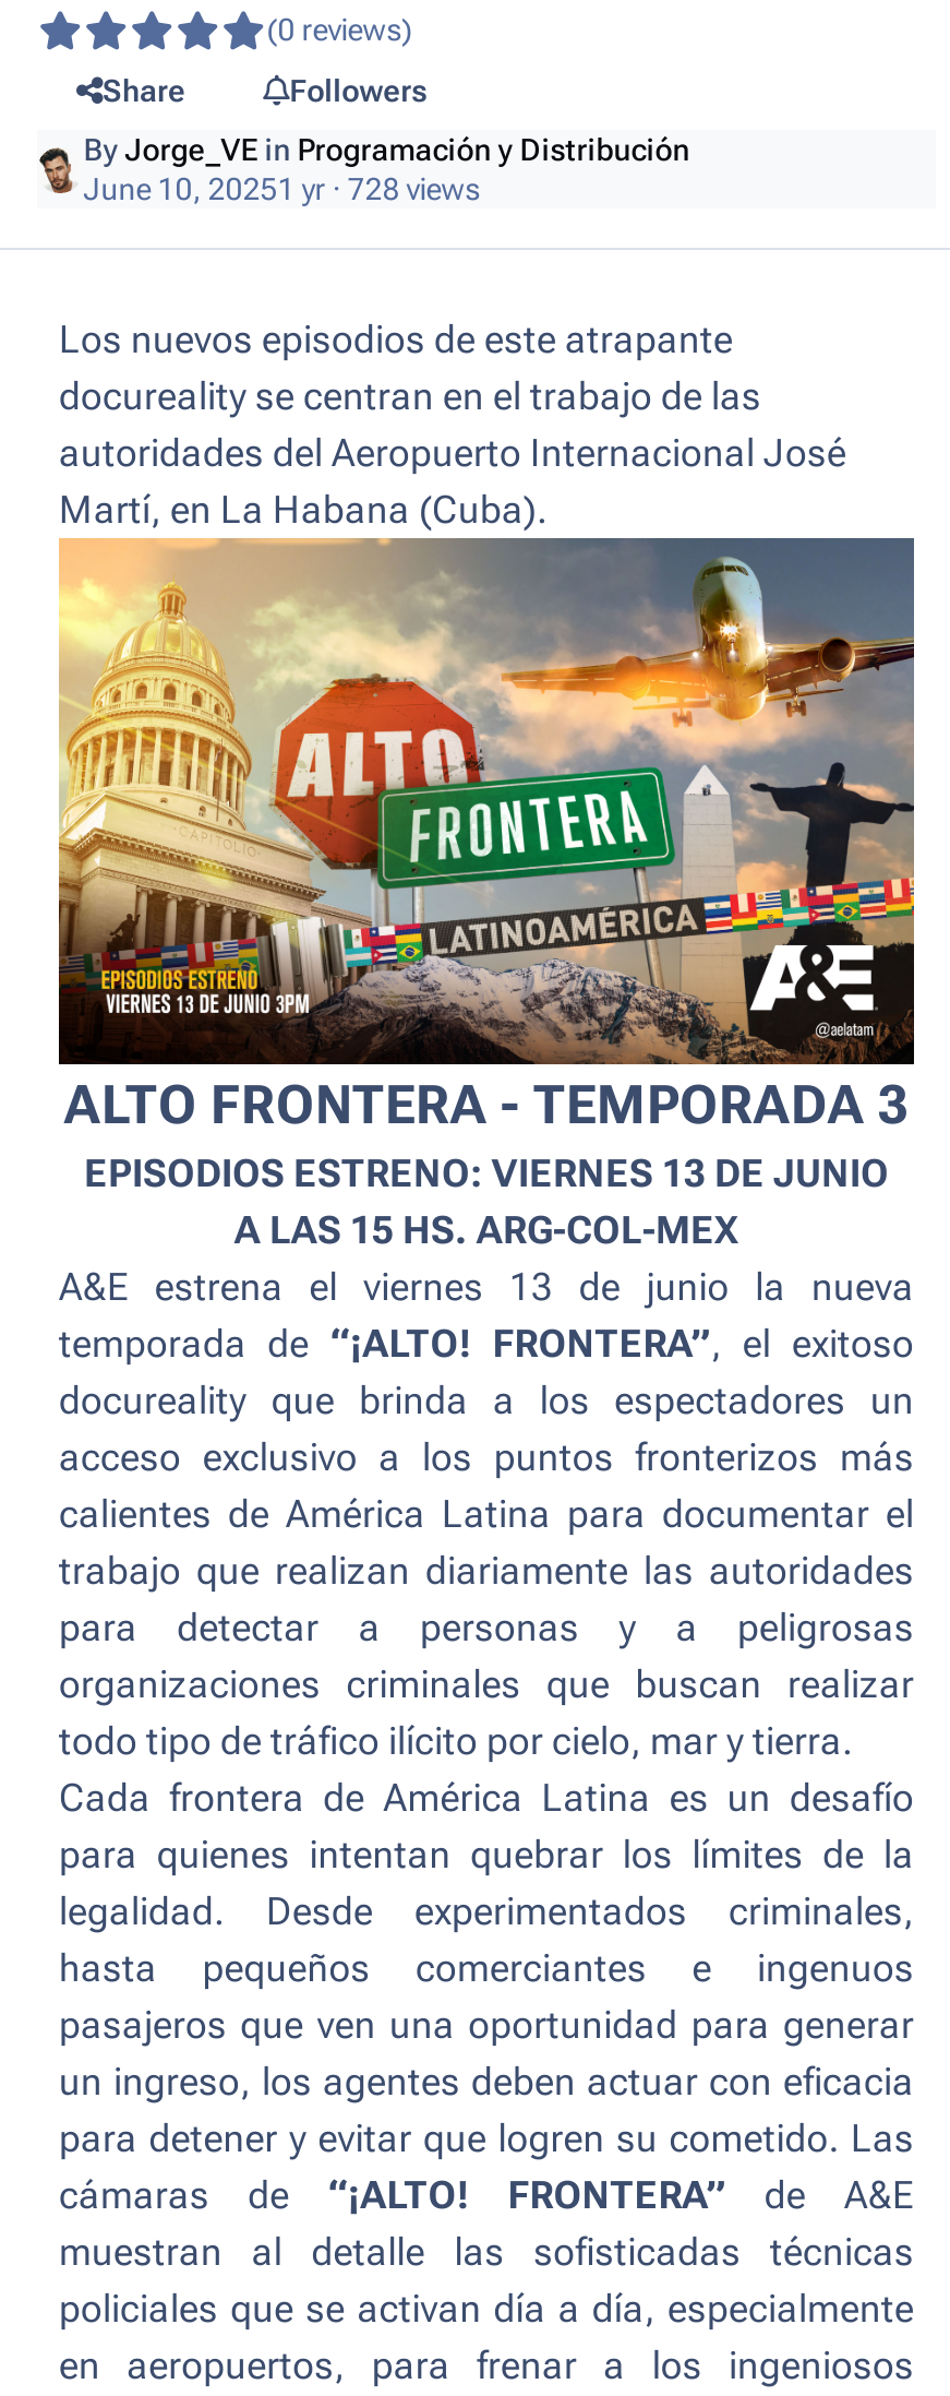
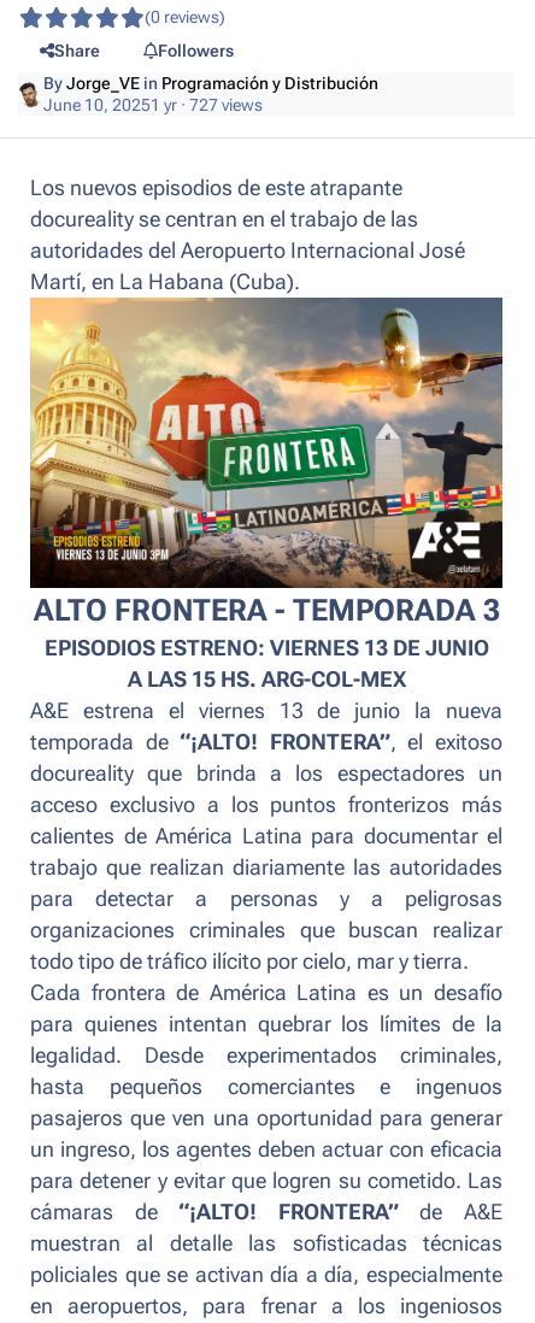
- June 10, 20251 yr · 728 views
+ June 10, 20251 yr · 727 views
